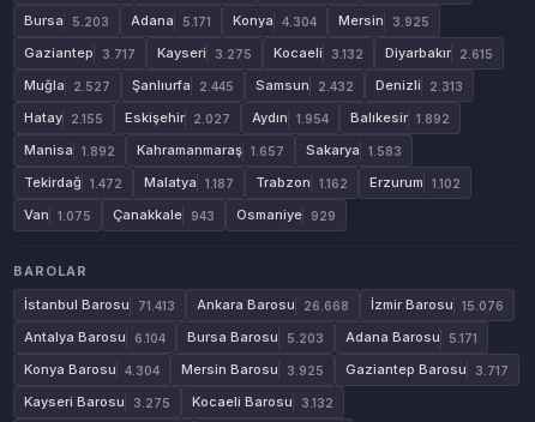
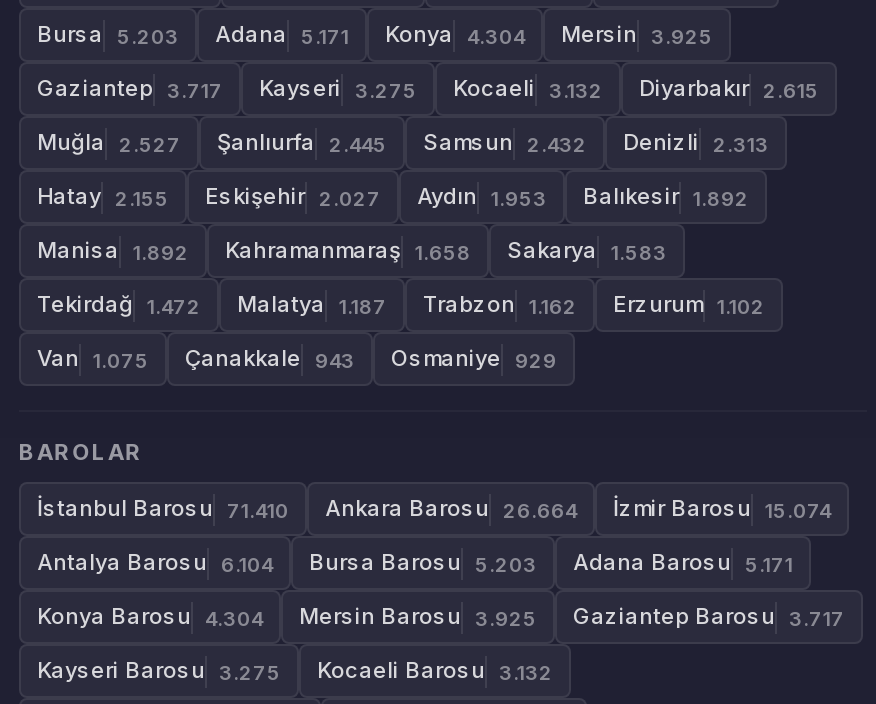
- Hatay 2.155 Eskişehir 2.027 Aydın 1.954 Balıkesir 1.892
+ Hatay 2.155 Eskişehir 2.027 Aydın 1.953 Balıkesir 1.892

- Kahramanmaraş 1.657
+ Kahramanmaraş 1.658

- İstanbul Barosu 71.413
+ İstanbul Barosu 71.410

- Ankara Barosu 26.668
+ Ankara Barosu 26.664

- İzmir Barosu 15.076
+ İzmir Barosu 15.074
